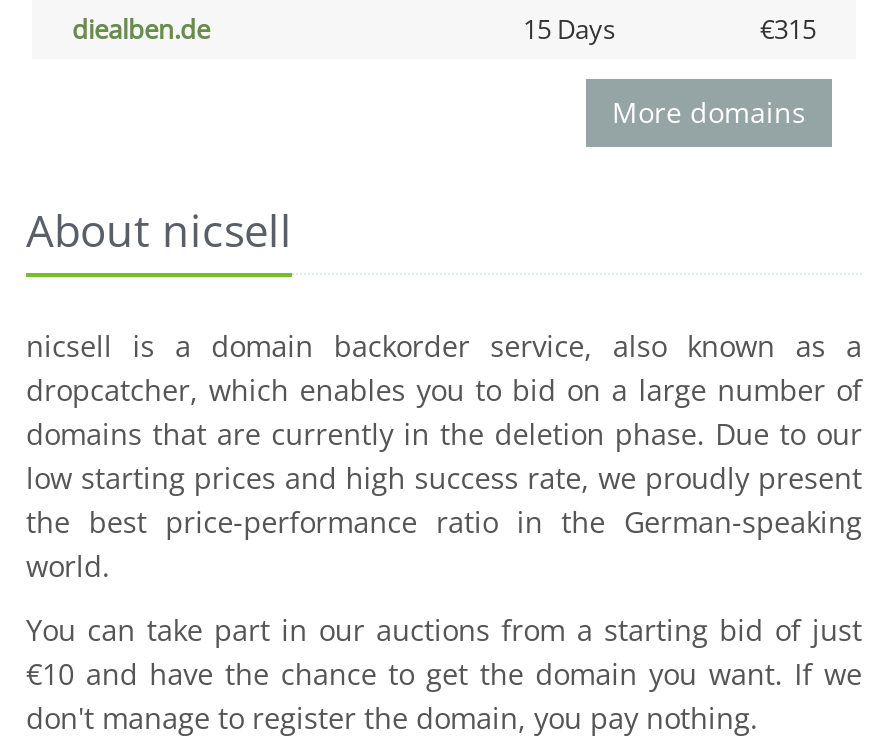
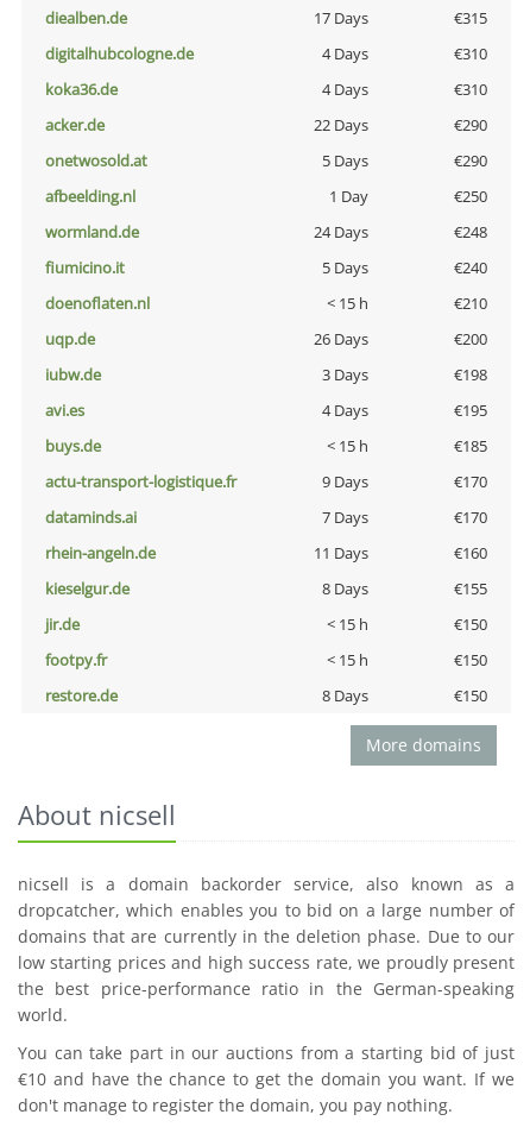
- 15 Days
+ 17 Days

+ digitalhubcologne.de
+ 4 Days
+ €310
+ koka36.de
+ 4 Days
+ €310
+ acker.de
+ 22 Days
+ €290
+ onetwosold.at
+ 5 Days
+ €290
+ afbeelding.nl
+ 1 Day
+ €250
+ wormland.de
+ 24 Days
+ €248
+ fiumicino.it
+ 5 Days
+ €240
+ doenoflaten.nl
+ < 15 h
+ €210
+ uqp.de
+ 26 Days
+ €200
+ iubw.de
+ 3 Days
+ €198
+ avi.es
+ 4 Days
+ €195
+ buys.de
+ < 15 h
+ €185
+ actu-transport-logistique.fr
+ 9 Days
+ €170
+ dataminds.ai
+ 7 Days
+ €170
+ rhein-angeln.de
+ 11 Days
+ €160
+ kieselgur.de
+ 8 Days
+ €155
+ jir.de
+ < 15 h
+ €150
+ footpy.fr
+ < 15 h
+ €150
+ restore.de
+ 8 Days
+ €150
